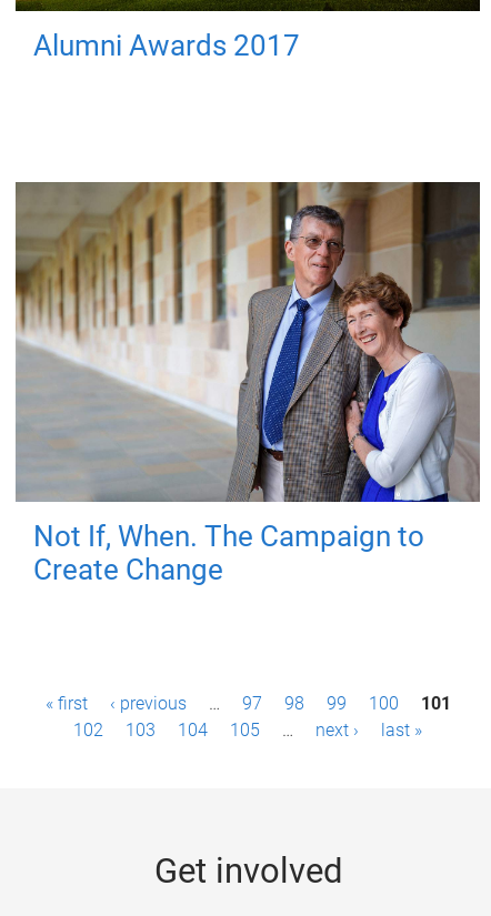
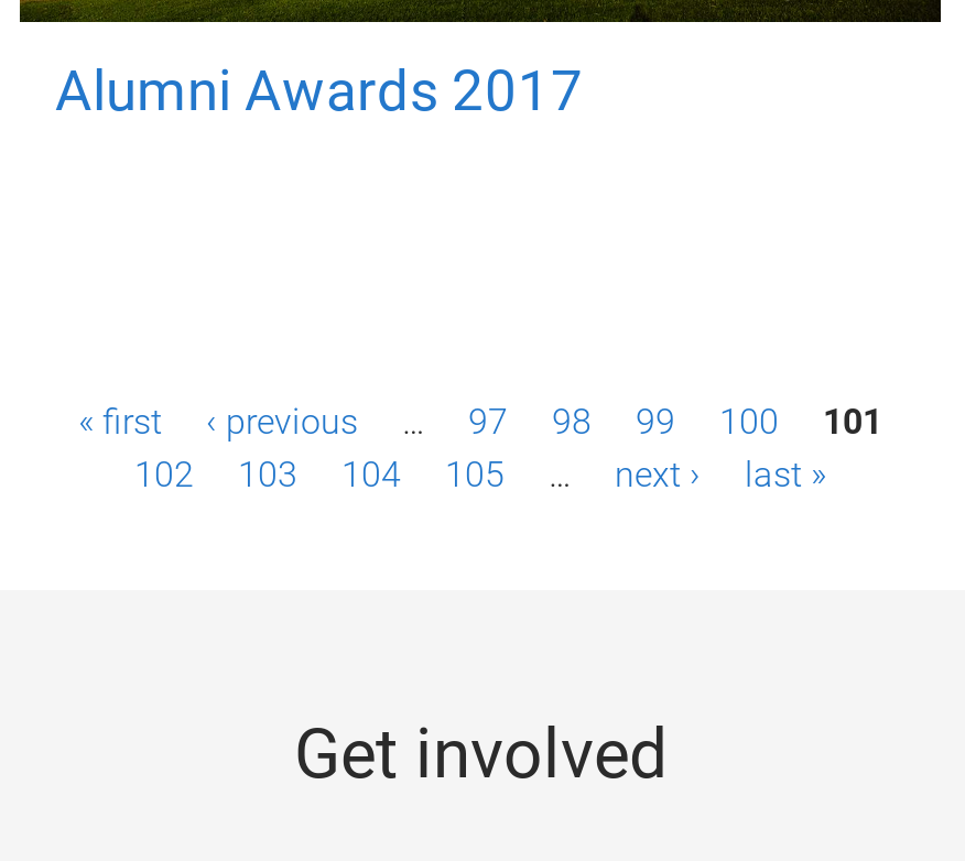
- [image]
- Not If, When. The Campaign to
- Create Change
